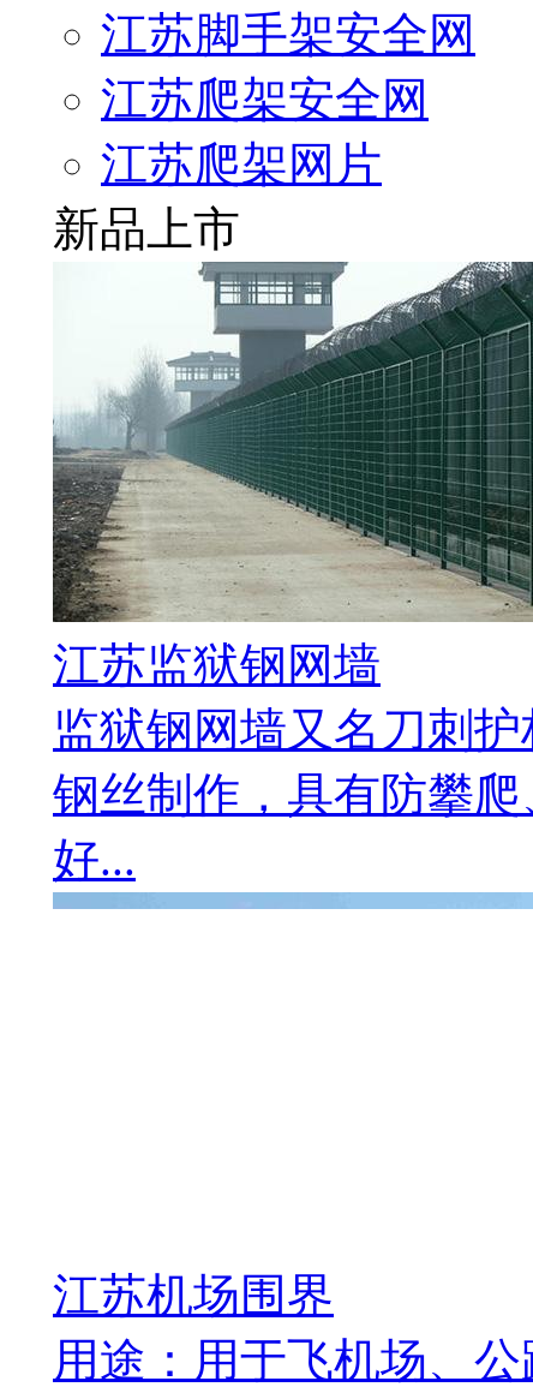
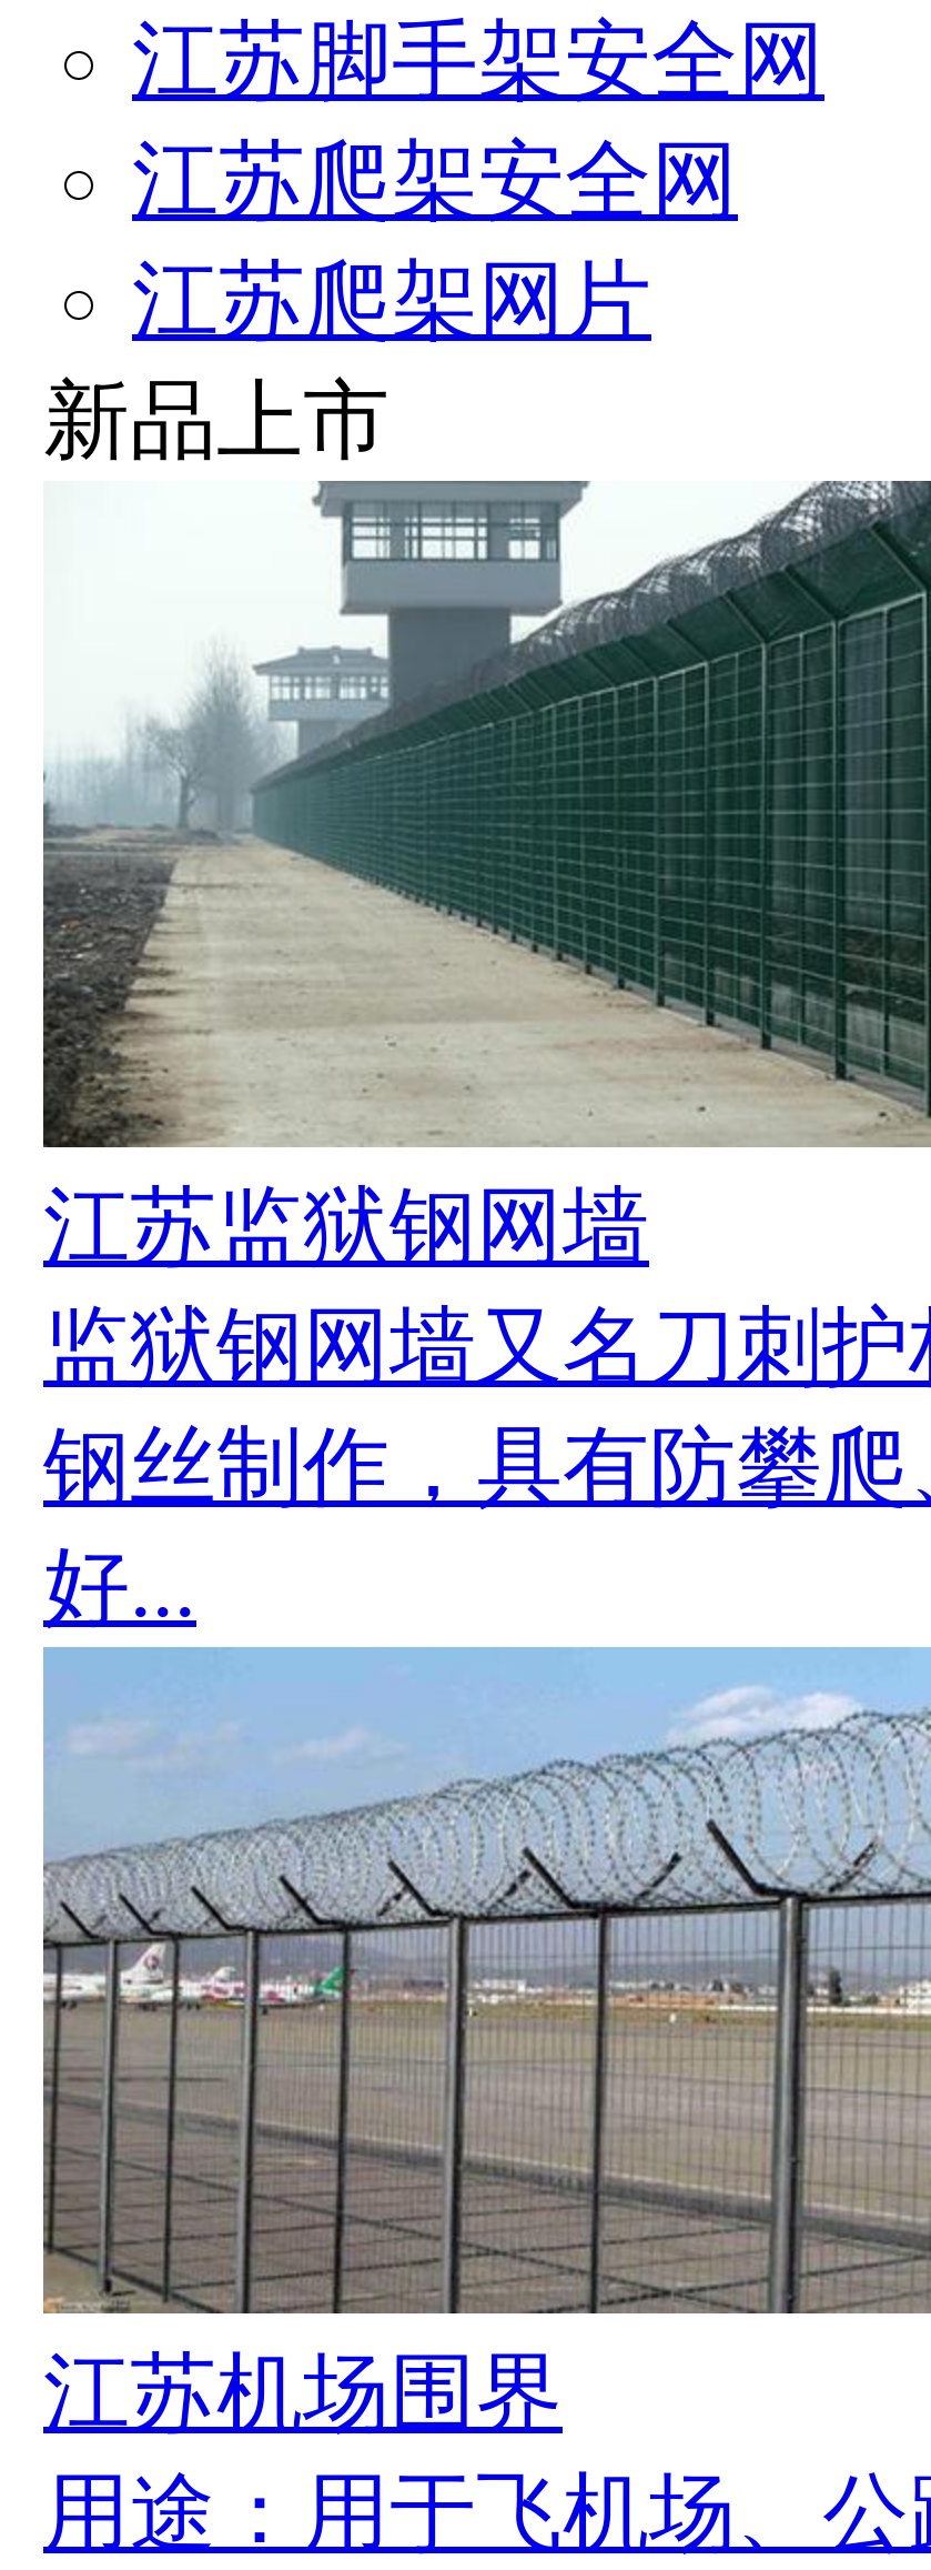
+ [image]
